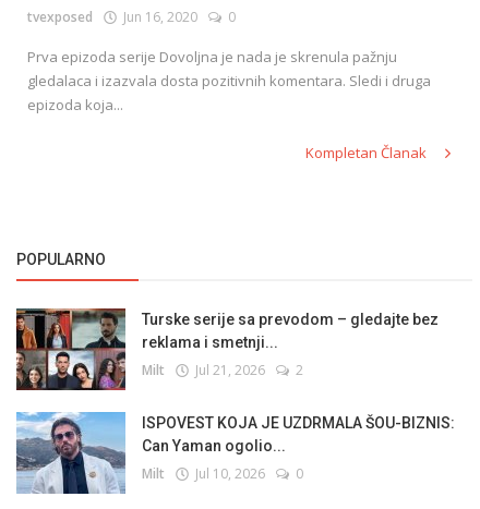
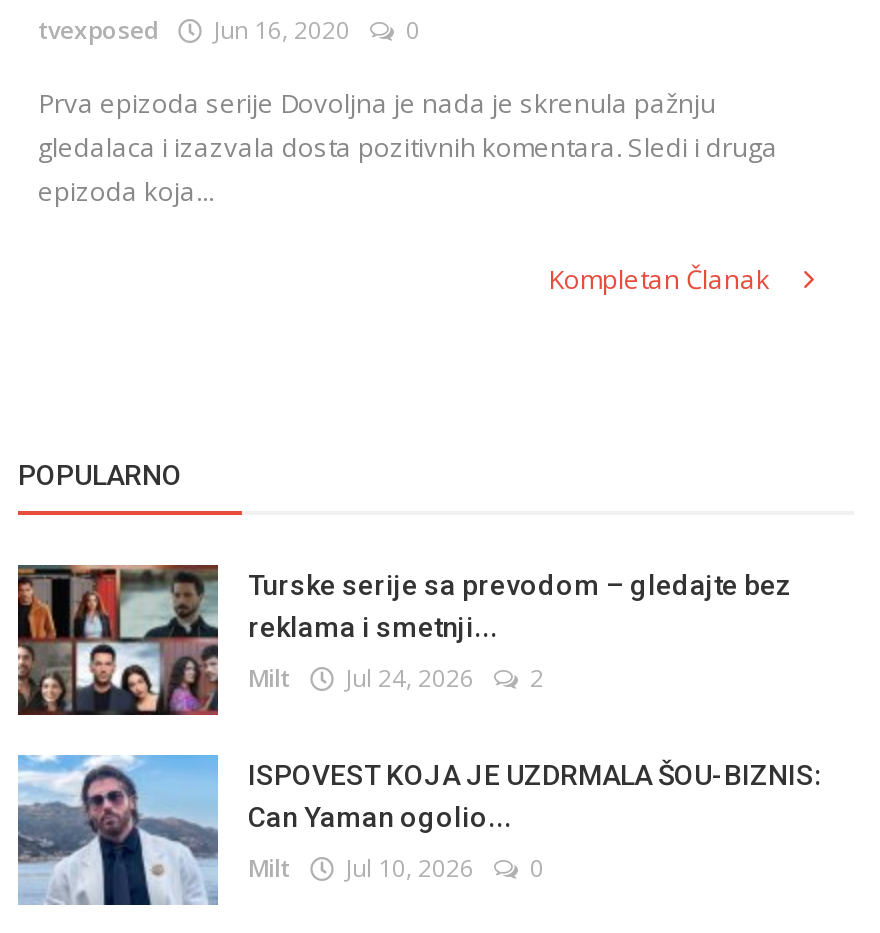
- Milt Jul 21, 2026 2
+ Milt Jul 24, 2026 2
